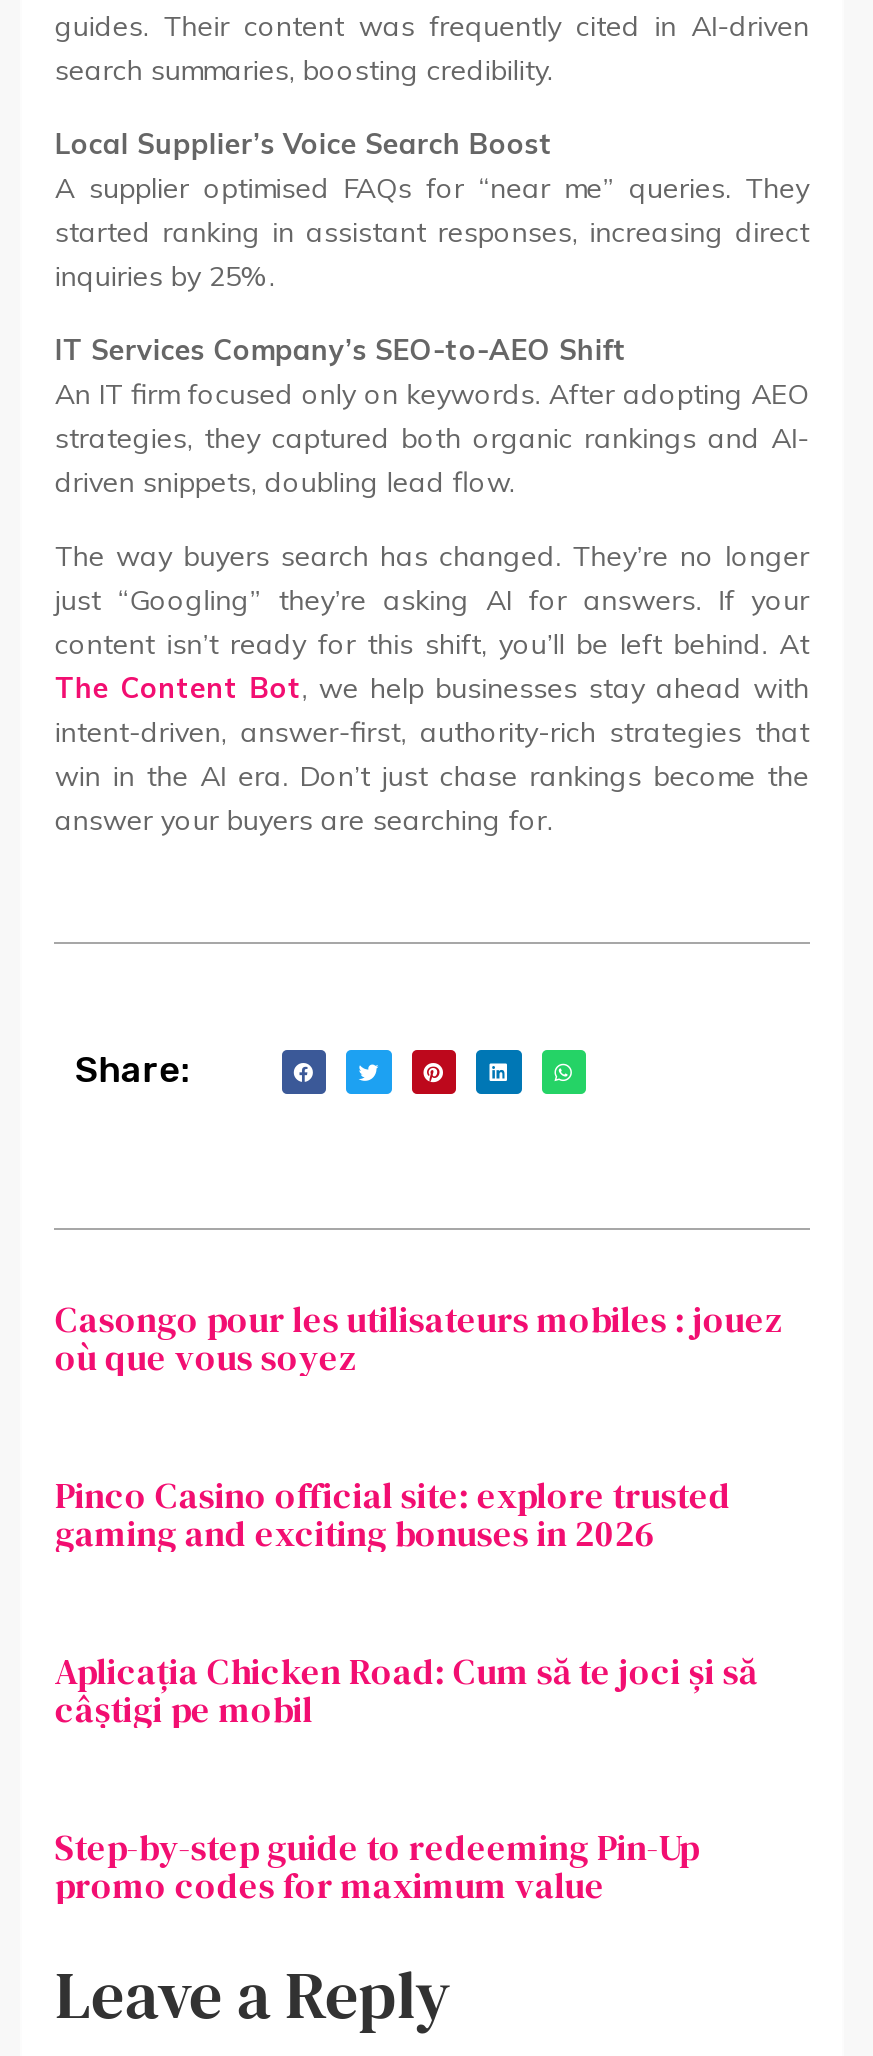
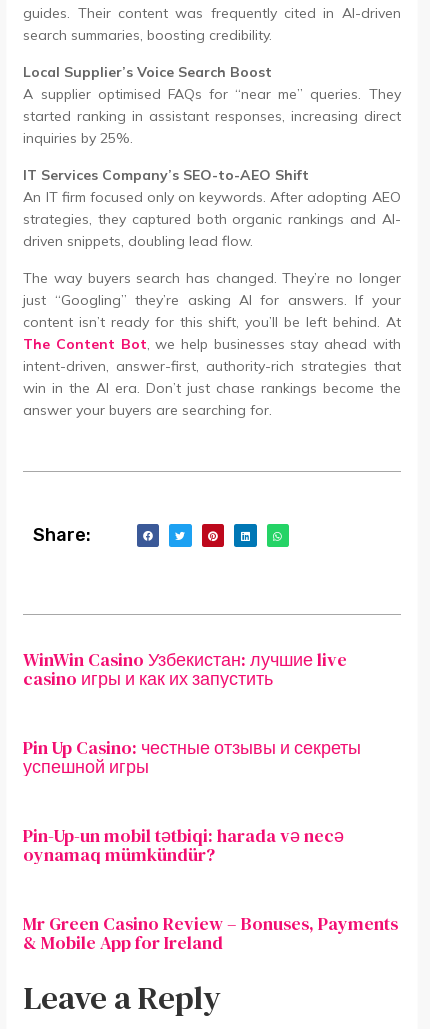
- Casongo pour les utilisateurs mobiles : jouez
- où que vous soyez
+ WinWin Casino Узбекистан: лучшие live
+ casino игры и как их запустить

- Pinco Casino official site: explore trusted
- gaming and exciting bonuses in 2026
+ Pin Up Casino: честные отзывы и секреты
+ успешной игры

- Aplicația Chicken Road: Cum să te joci și să
- câștigi pe mobil
+ Pin-Up-un mobil tətbiqi: harada və necə
+ oynamaq mümkündür?

- Step-by-step guide to redeeming Pin-Up
- promo codes for maximum value
+ Mr Green Casino Review – Bonuses, Payments
+ & Mobile App for Ireland
